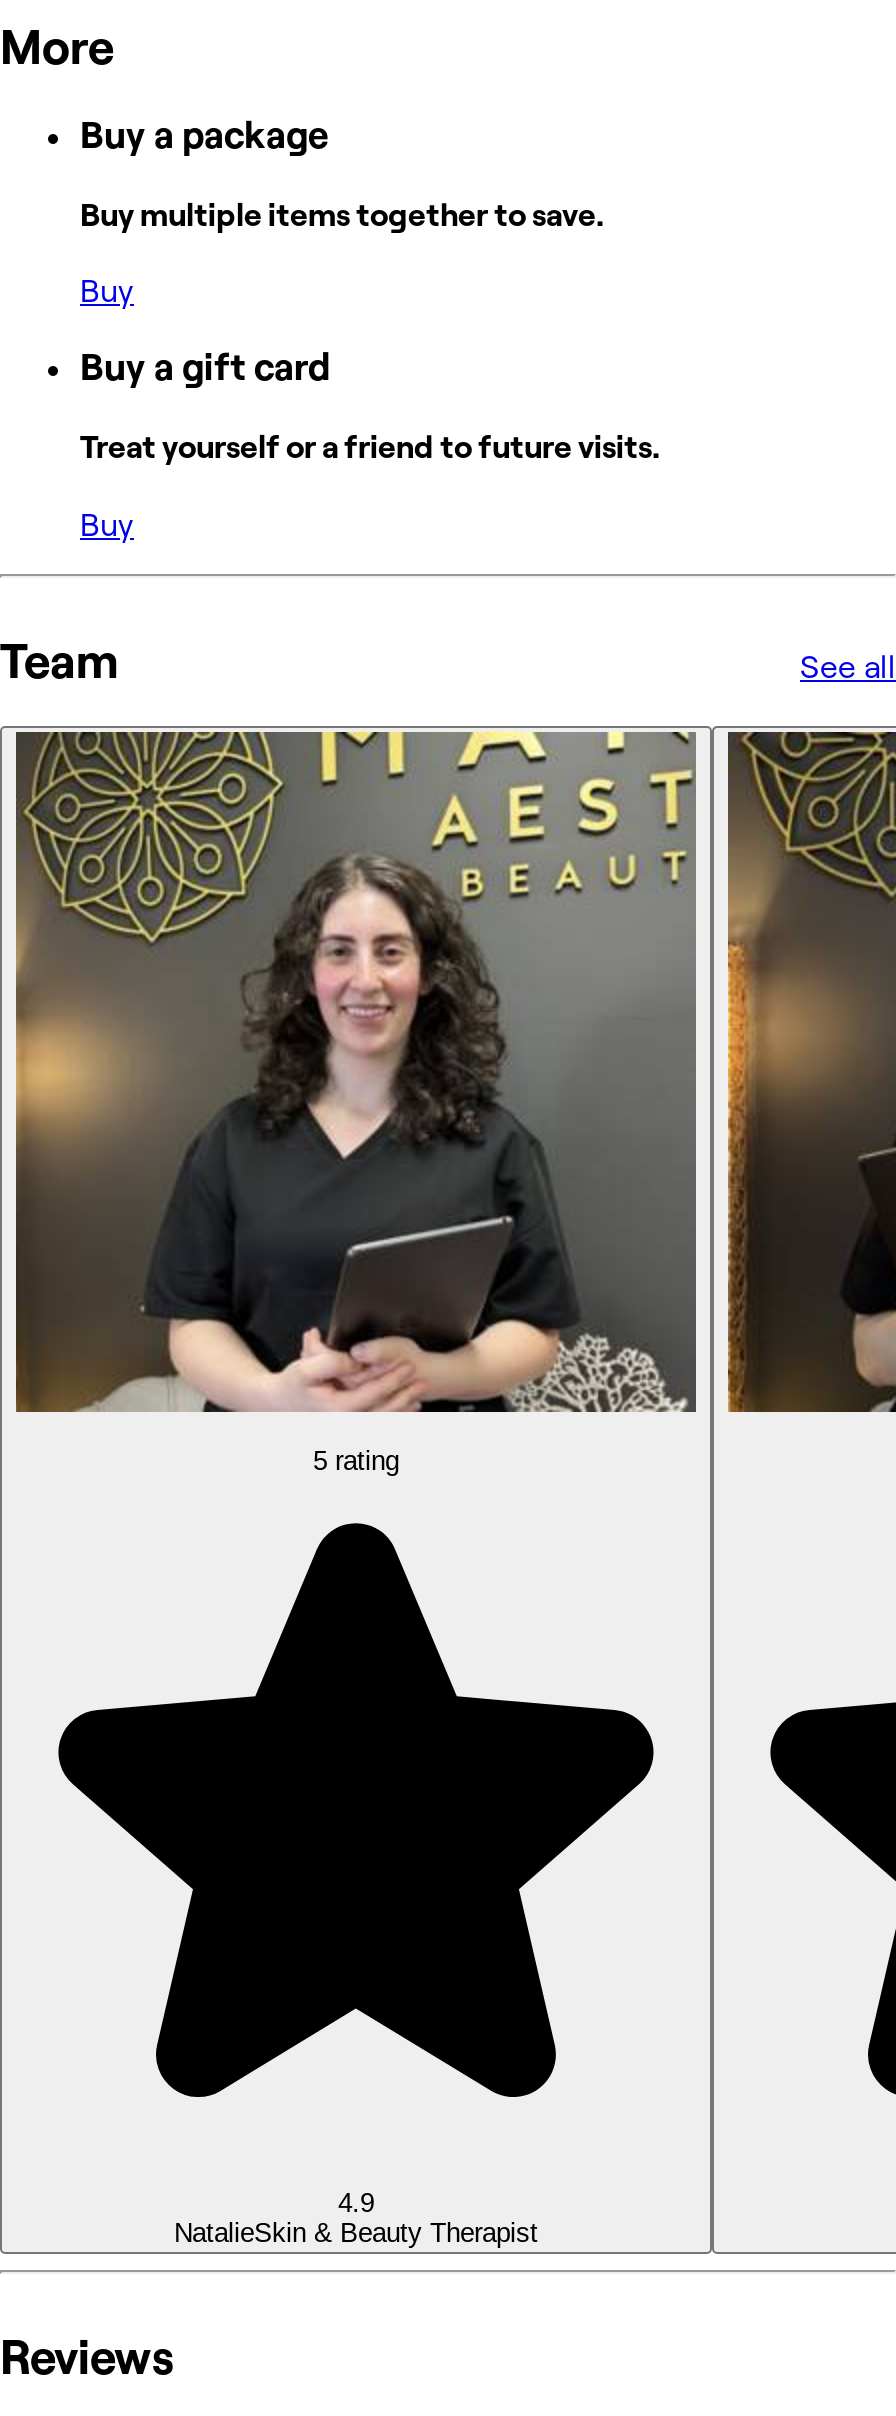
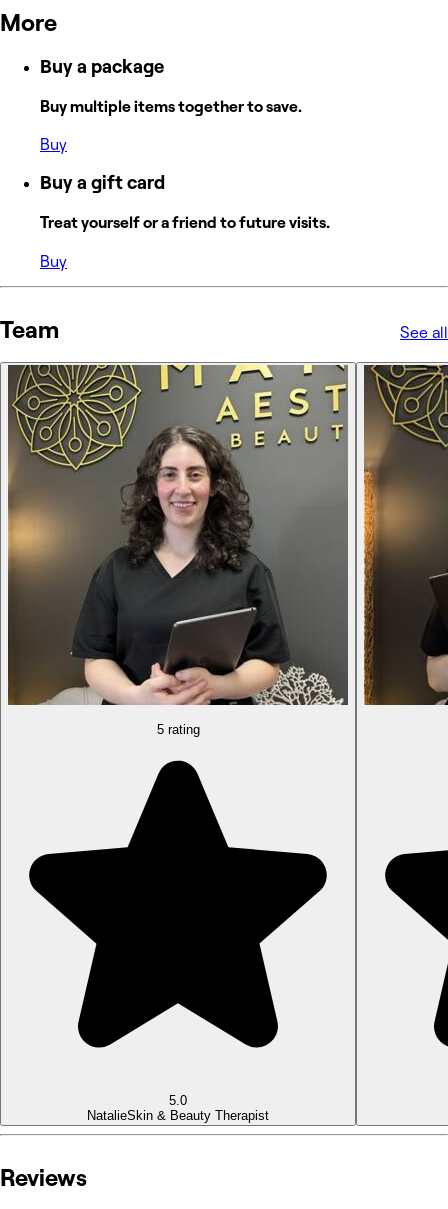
- 4.9
+ 5.0
